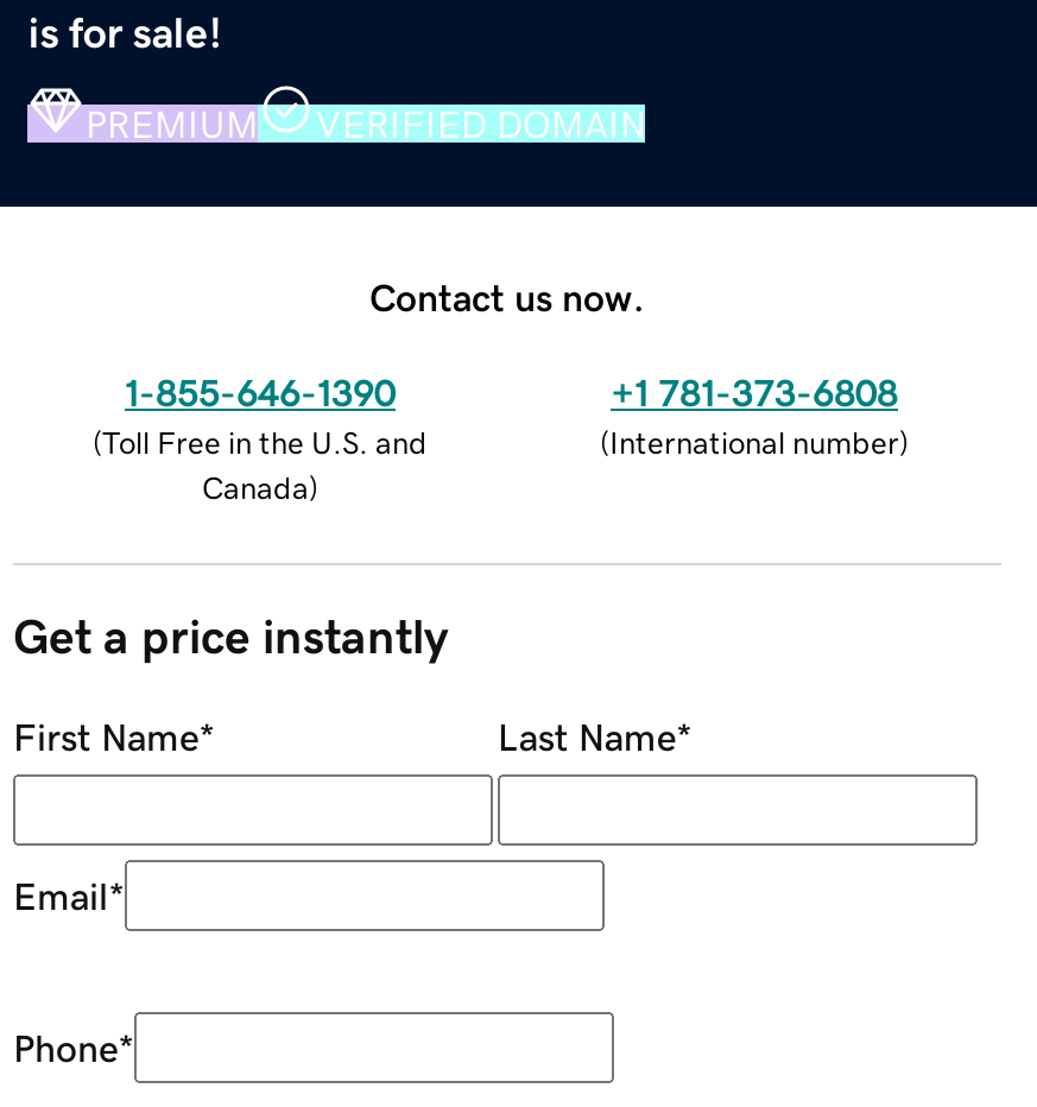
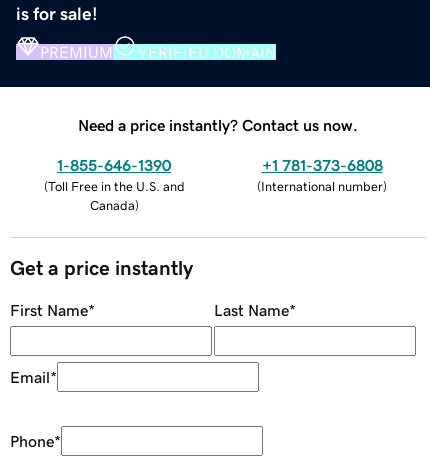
- Contact us now.
+ Need a price instantly? Contact us now.
